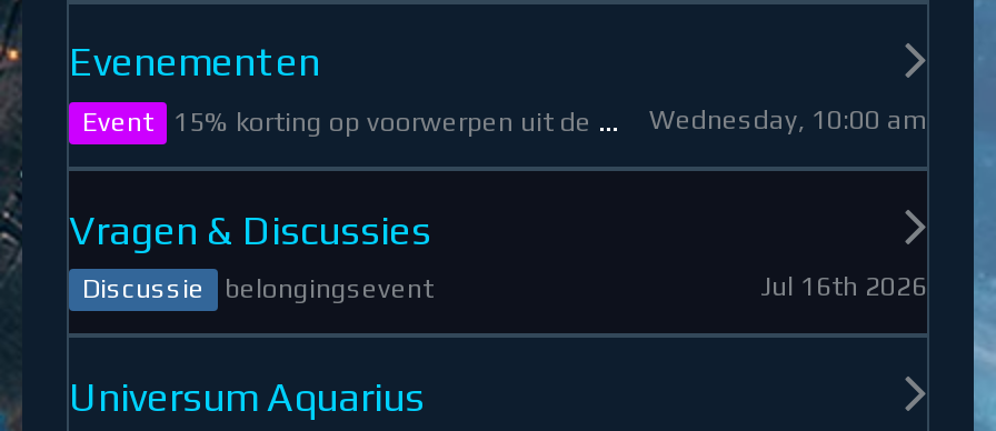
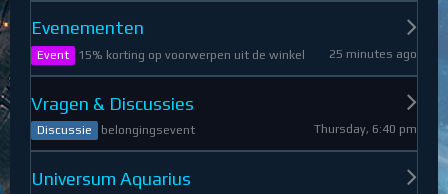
- Wednesday, 10:00 am
+ 25 minutes ago

- Jul 16th 2026
+ Thursday, 6:40 pm
